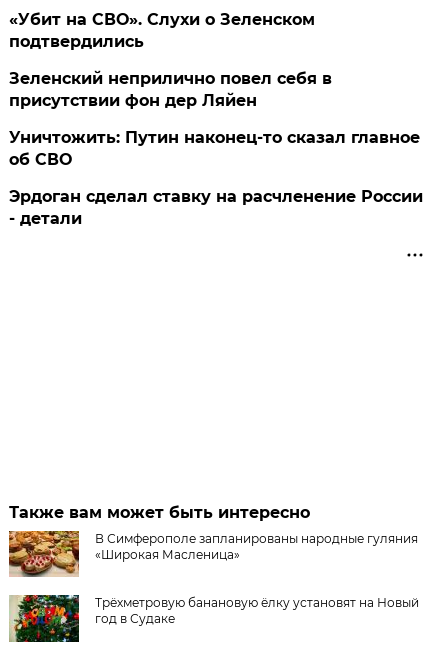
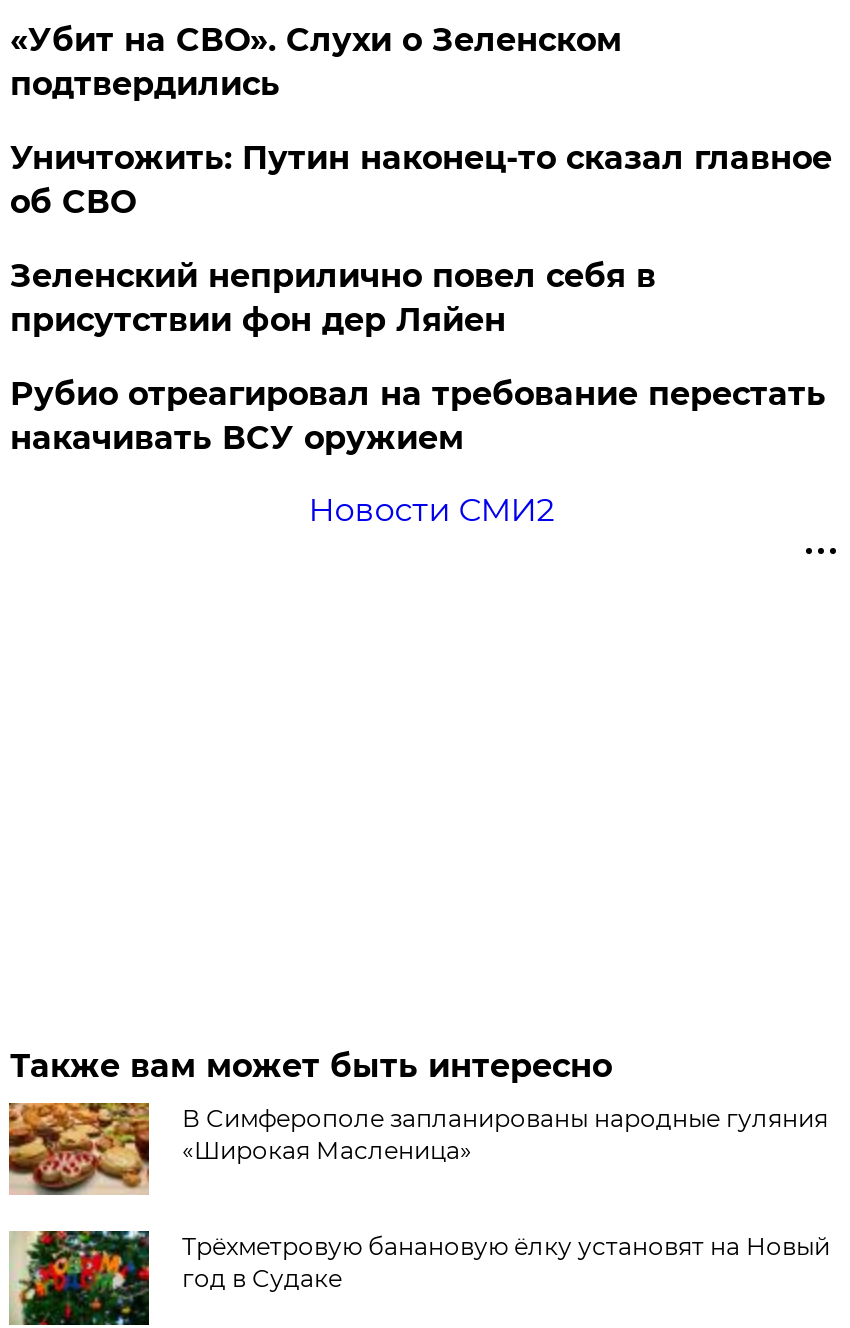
moved down: Зеленский неприлично повел cебя в | присутствии фон дер Ляйен

+ Рубио отреагировал на требование перестать
+ накачивать ВСУ оружием

moved up: Уничтожить: Путин наконец-то сказал главное | об СВО

- Эрдоган сделал ставку на расчленение России
- - детали
+ Новости СМИ2
